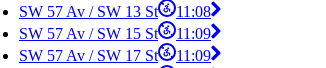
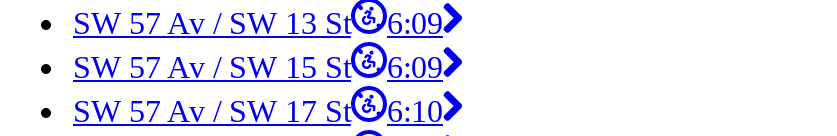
- SW 57 Av / SW 13 St 11:08
+ SW 57 Av / SW 13 St 6:09

- SW 57 Av / SW 15 St 11:09
+ SW 57 Av / SW 15 St 6:09

- SW 57 Av / SW 17 St 11:09
+ SW 57 Av / SW 17 St 6:10
